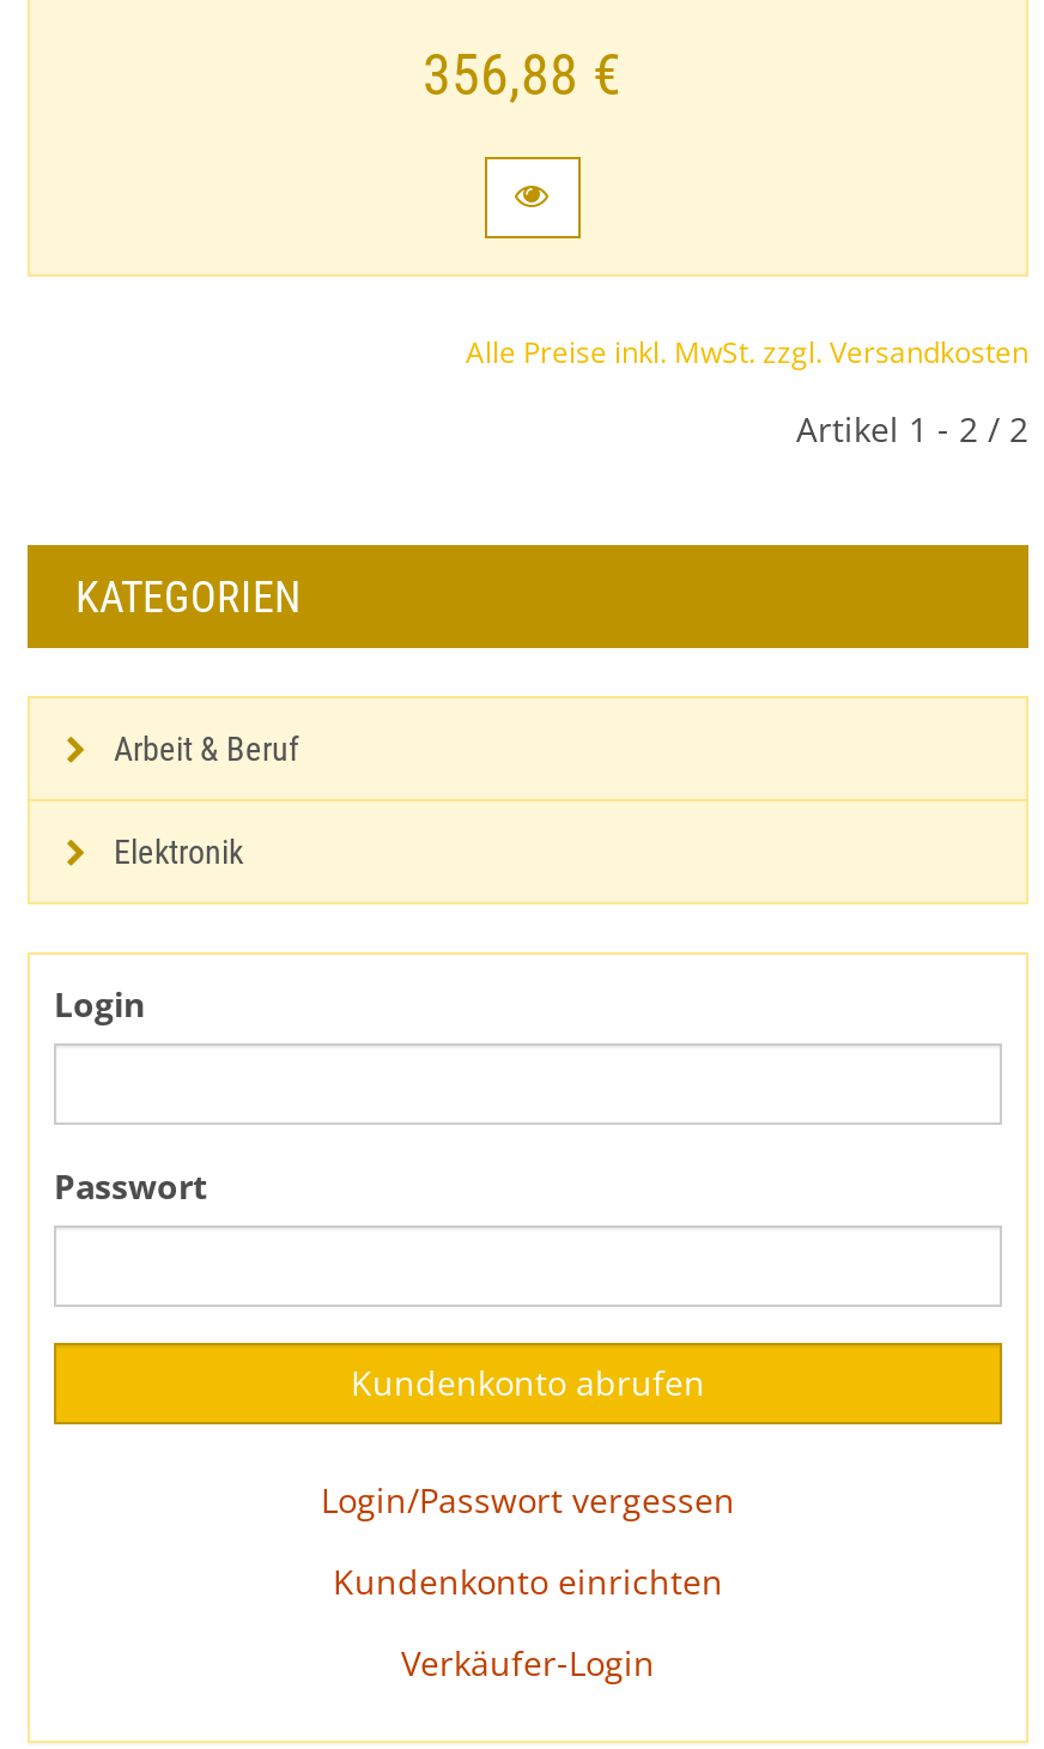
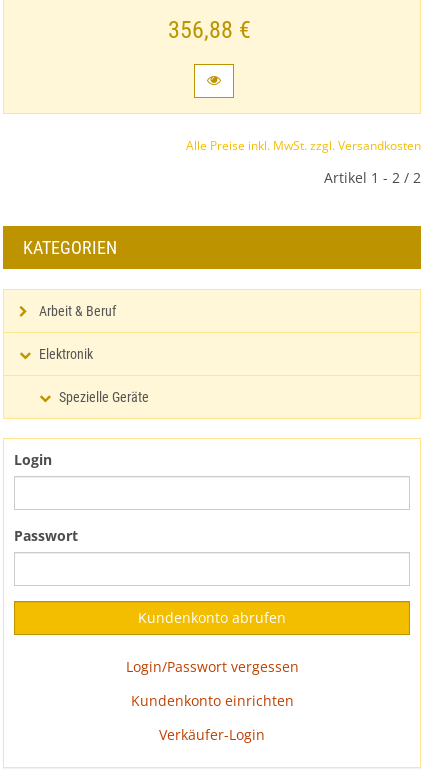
+ Spezielle Geräte
